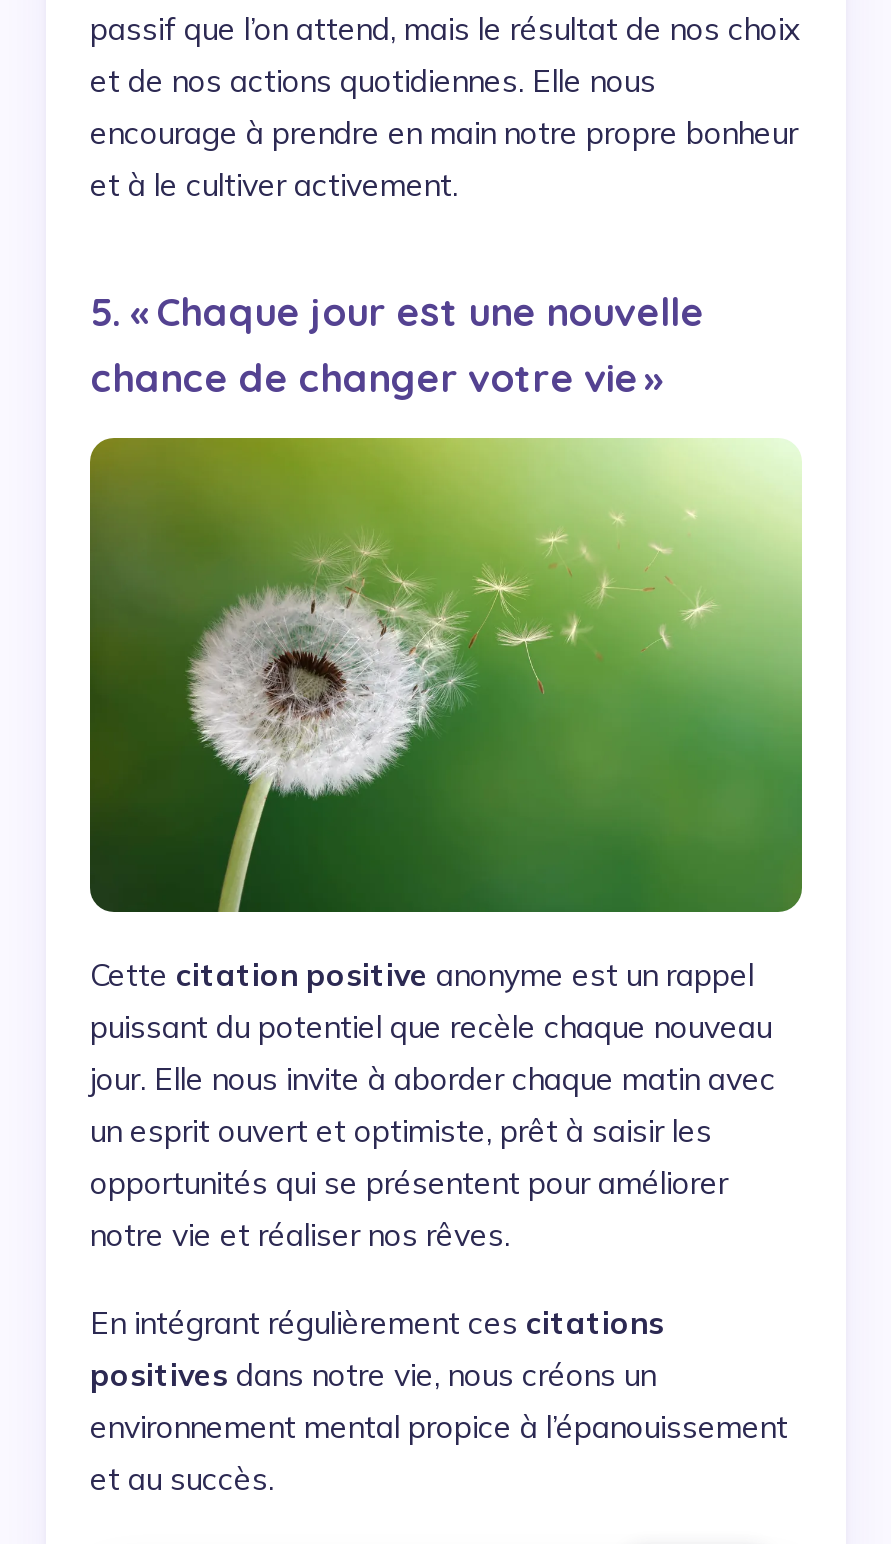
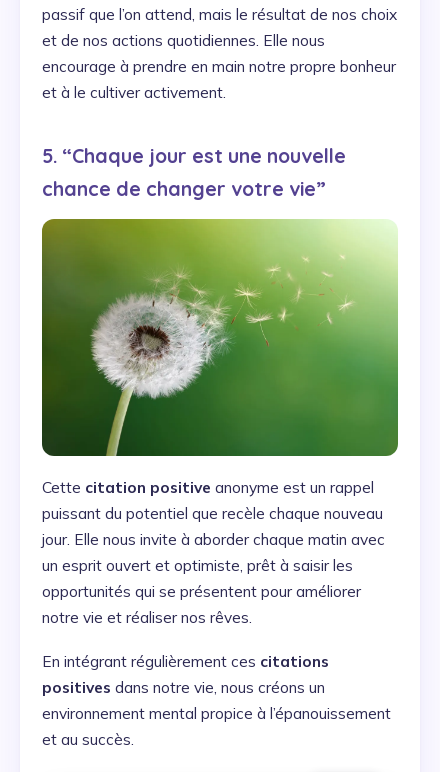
- 5. « Chaque jour est une nouvelle
- chance de changer votre vie »
+ 5. “Chaque jour est une nouvelle
+ chance de changer votre vie”
